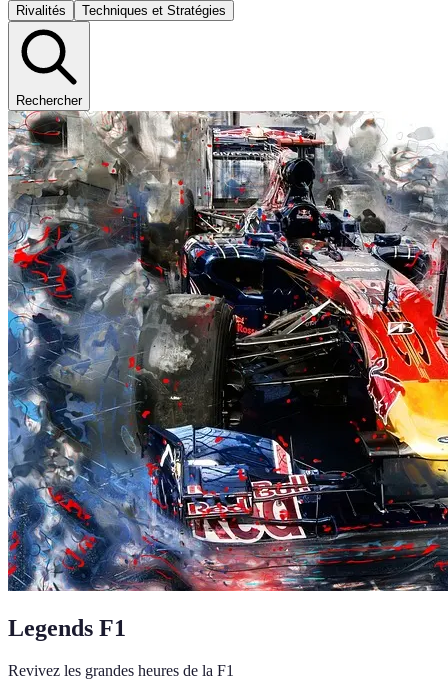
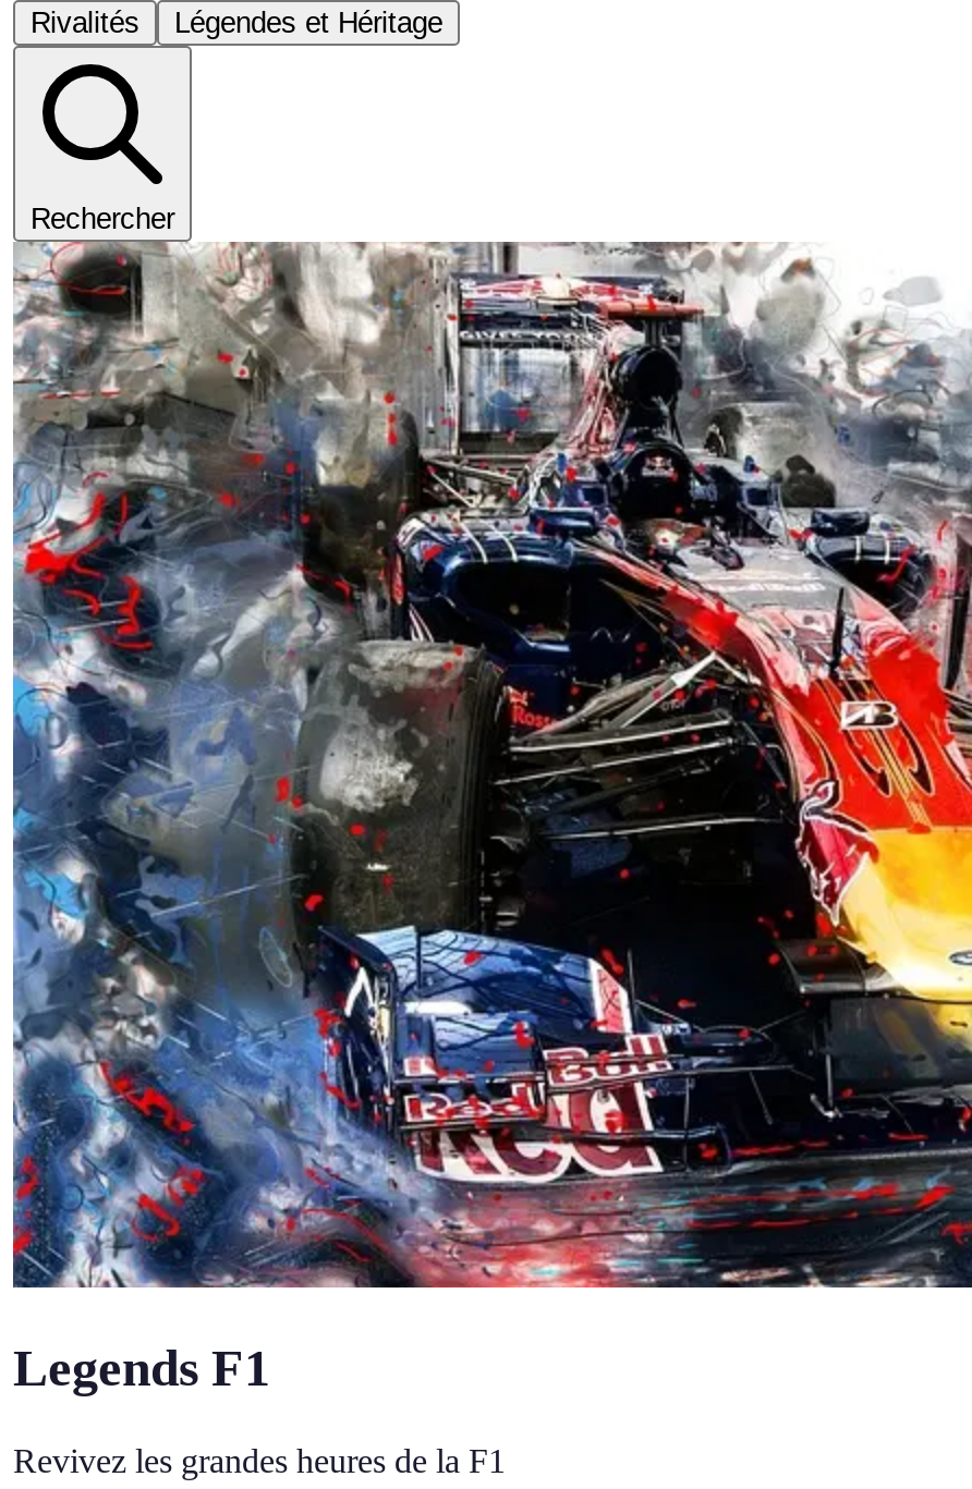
- Techniques et Stratégies
+ Légendes et Héritage
